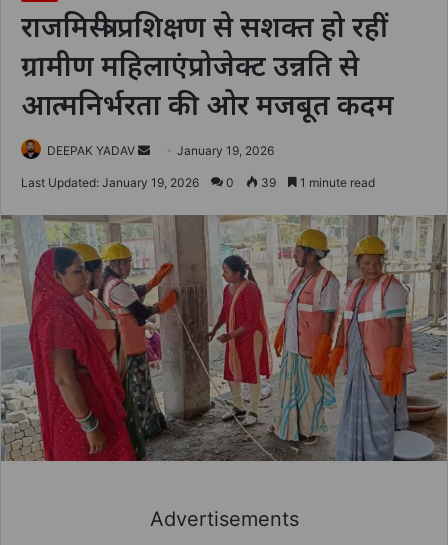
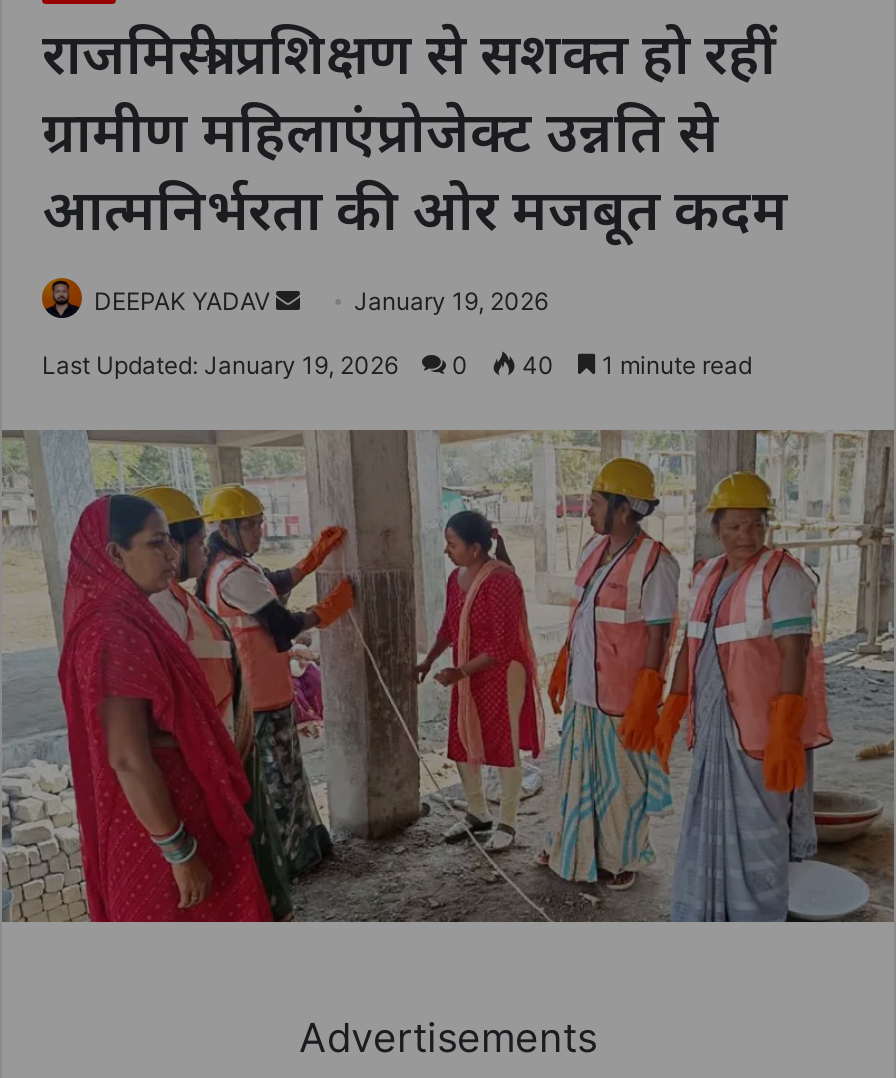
- Last Updated: January 19, 2026 0 39 1 minute read
+ Last Updated: January 19, 2026 0 40 1 minute read
